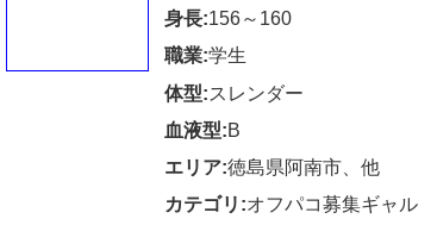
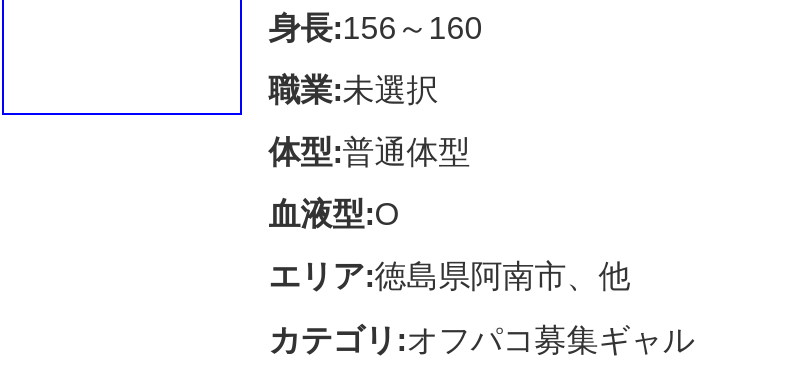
- 職業:学生
+ 職業:未選択

- 体型:スレンダー
+ 体型:普通体型

- 血液型:B
+ 血液型:O
